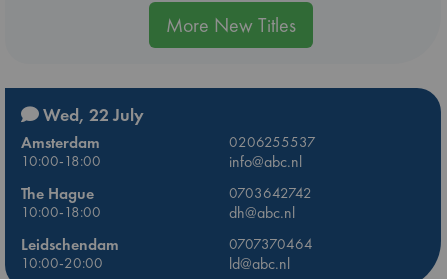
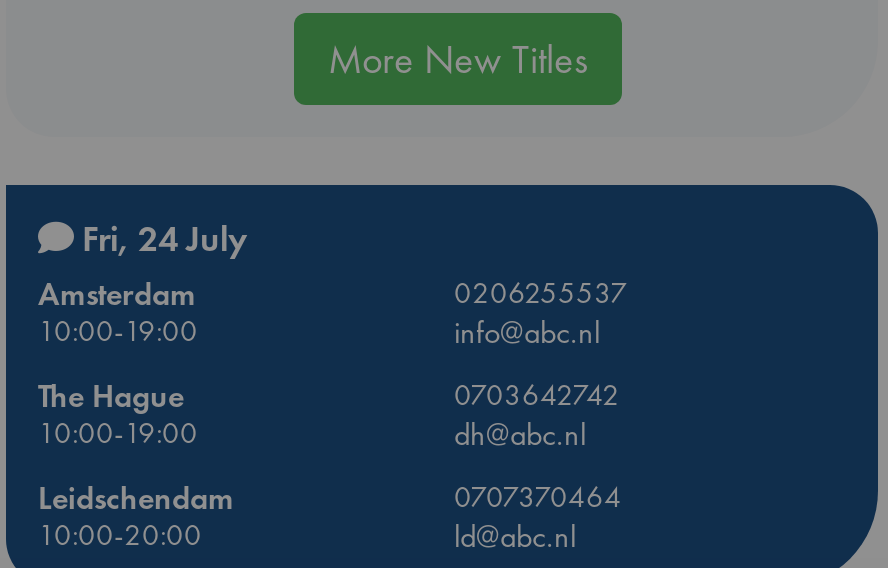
- Wed, 22 July
+ Fri, 24 July

- 10:00-18:00
+ 10:00-19:00

- 10:00-18:00
+ 10:00-19:00
